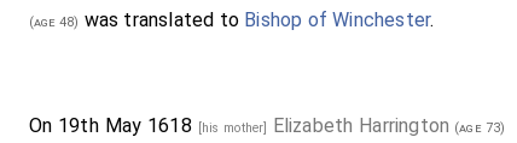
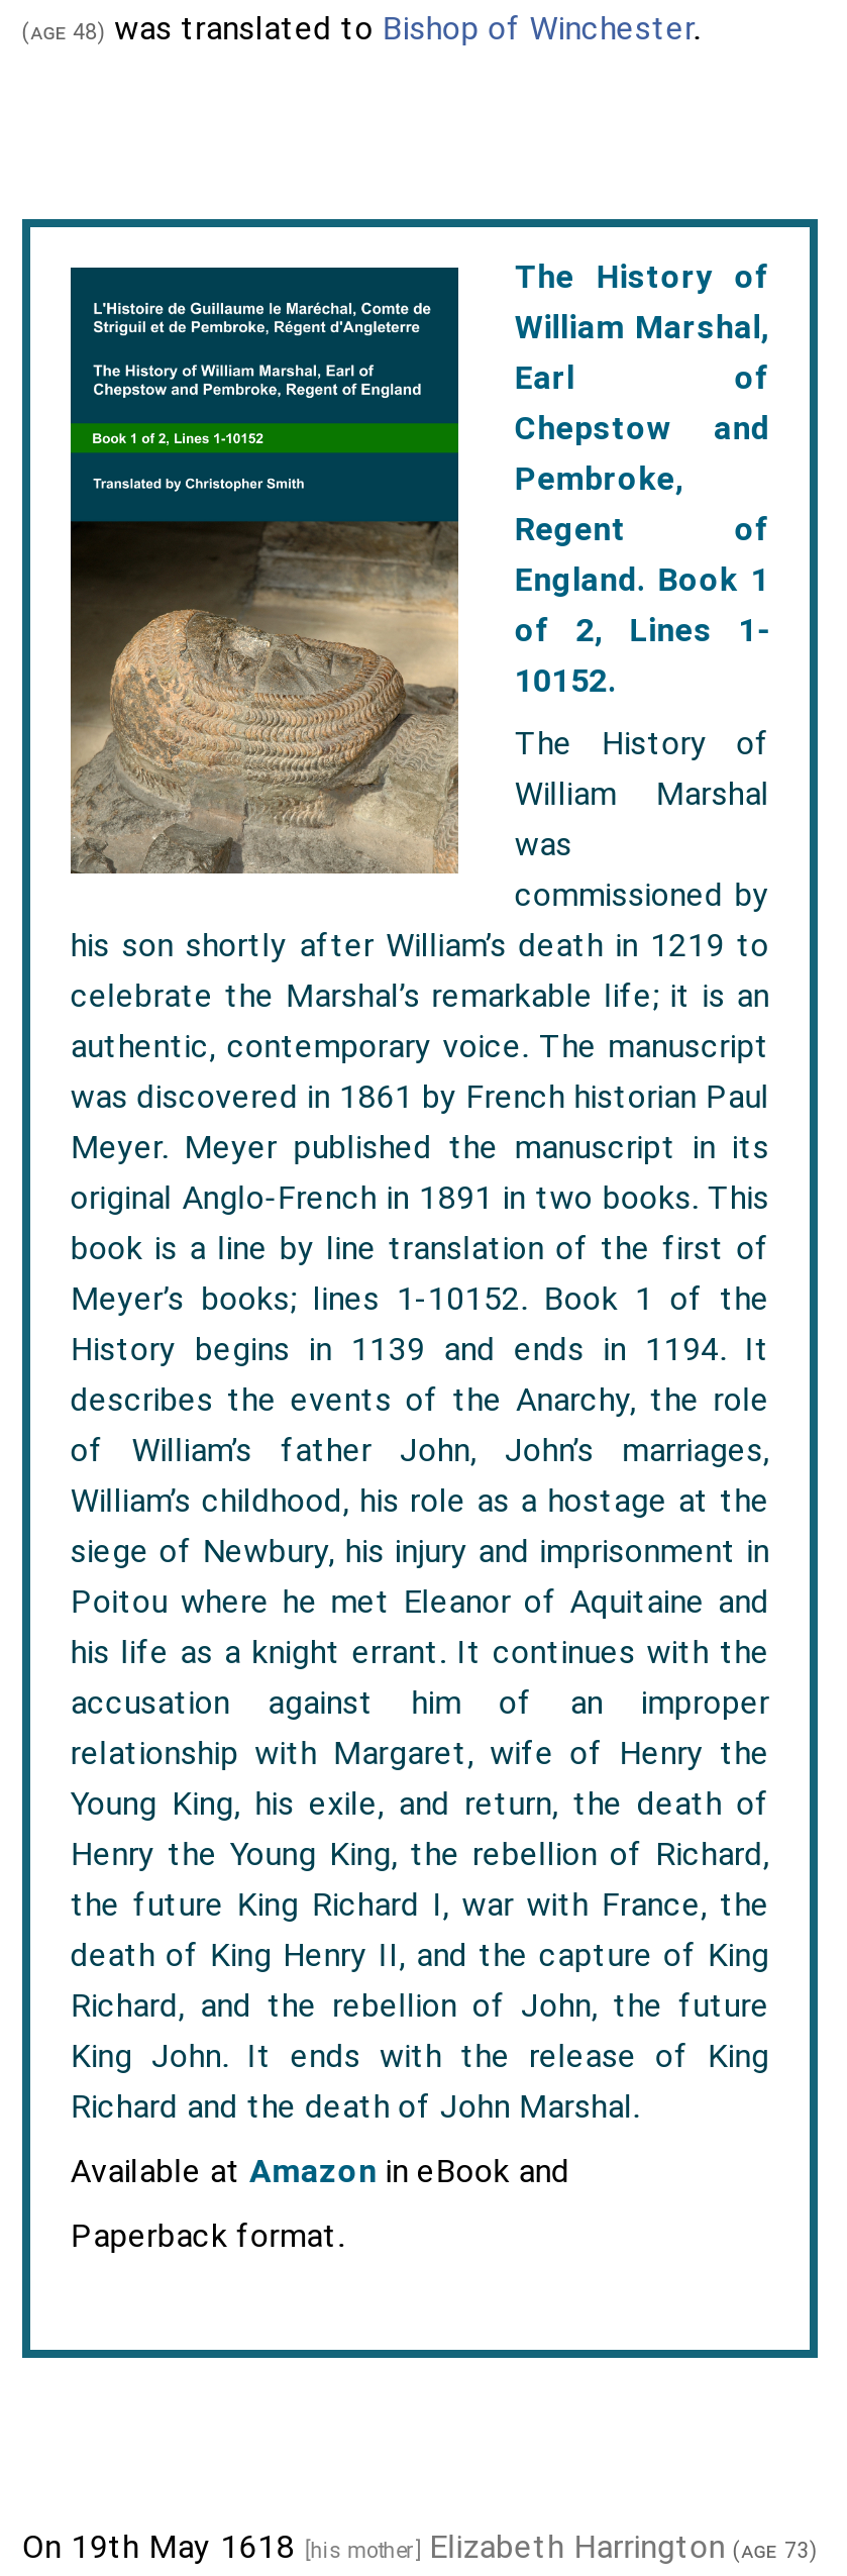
+ [image]
+ The History of
+ William Marshal,
+ Earl of
+ Chepstow and
+ Pembroke,
+ Regent of
+ England. Book 1
+ of 2, Lines 1-
+ 10152.
+ The History of
+ William Marshal
+ was
+ commissioned by
+ his son shortly after William’s death in 1219 to
+ celebrate the Marshal’s remarkable life; it is an
+ authentic, contemporary voice. The manuscript
+ was discovered in 1861 by French historian Paul
+ Meyer. Meyer published the manuscript in its
+ original Anglo-French in 1891 in two books. This
+ book is a line by line translation of the first of
+ Meyer’s books; lines 1-10152. Book 1 of the
+ History begins in 1139 and ends in 1194. It
+ describes the events of the Anarchy, the role
+ of William’s father John, John’s marriages,
+ William’s childhood, his role as a hostage at the
+ siege of Newbury, his injury and imprisonment in
+ Poitou where he met Eleanor of Aquitaine and
+ his life as a knight errant. It continues with the
+ accusation against him of an improper
+ relationship with Margaret, wife of Henry the
+ Young King, his exile, and return, the death of
+ Henry the Young King, the rebellion of Richard,
+ the future King Richard I, war with France, the
+ death of King Henry II, and the capture of King
+ Richard, and the rebellion of John, the future
+ King John. It ends with the release of King
+ Richard and the death of John Marshal.
+ Available at Amazon in eBook and
+ Paperback format.
